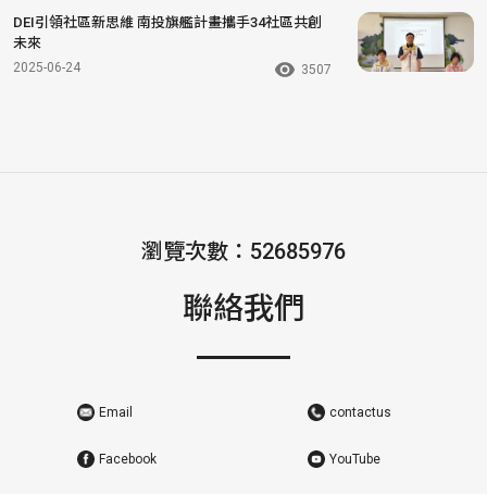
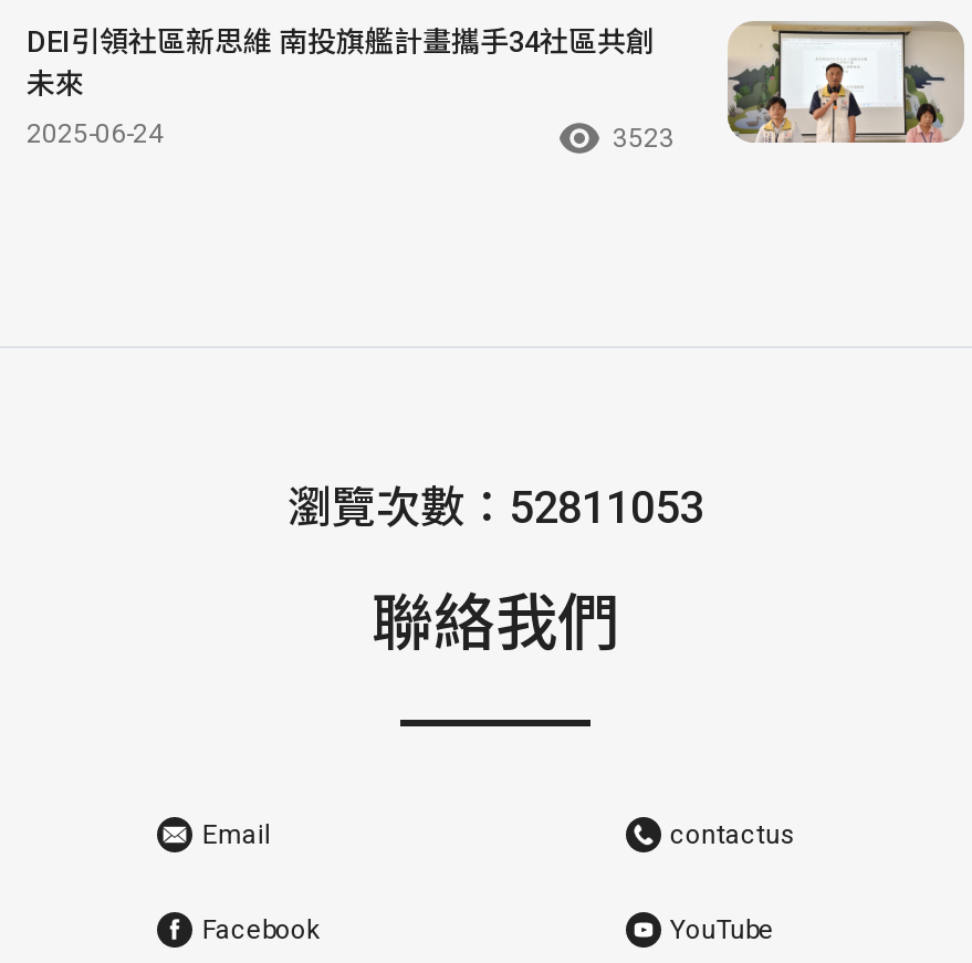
- 3507
+ 3523

- 瀏覽次數：52685976
+ 瀏覽次數：52811053
